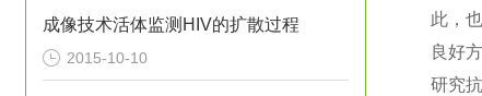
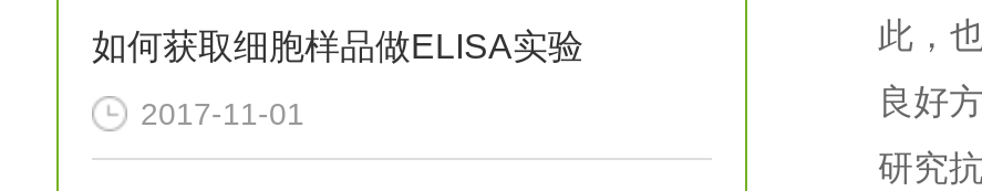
- 成像技术活体监测HIV的扩散过程
+ 如何获取细胞样品做ELISA实验

- 2015-10-10
+ 2017-11-01
